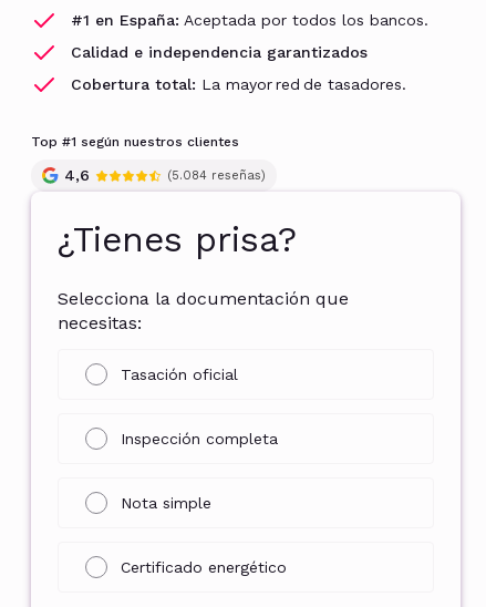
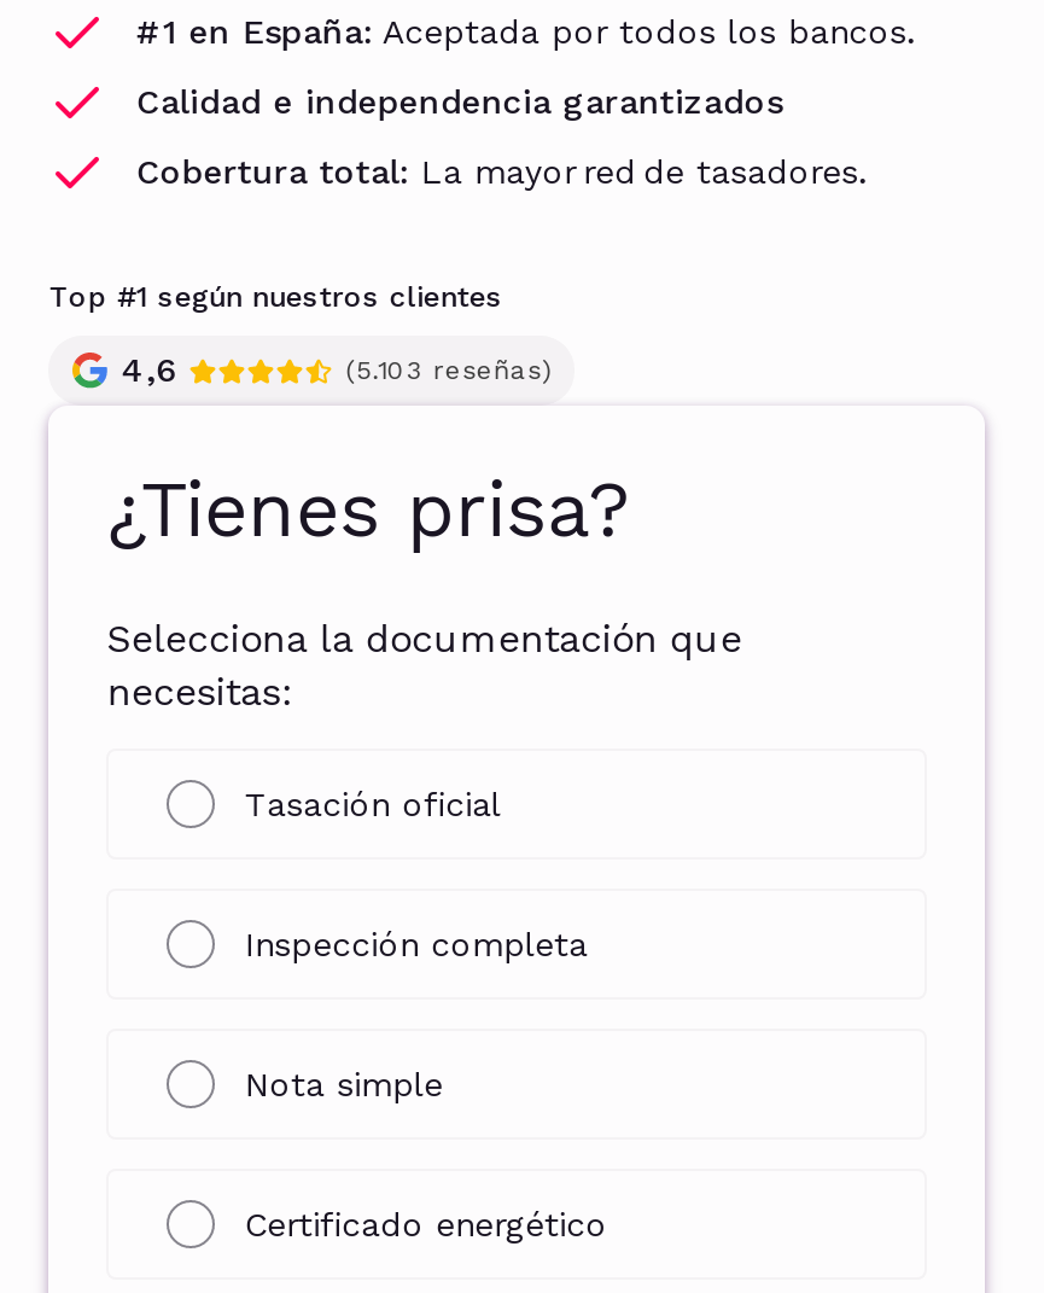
- (5.084 reseñas)
+ (5.103 reseñas)
